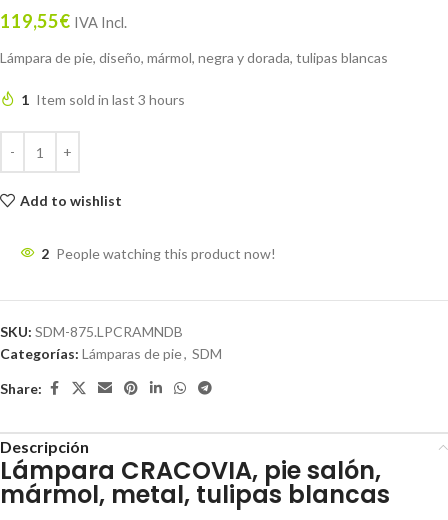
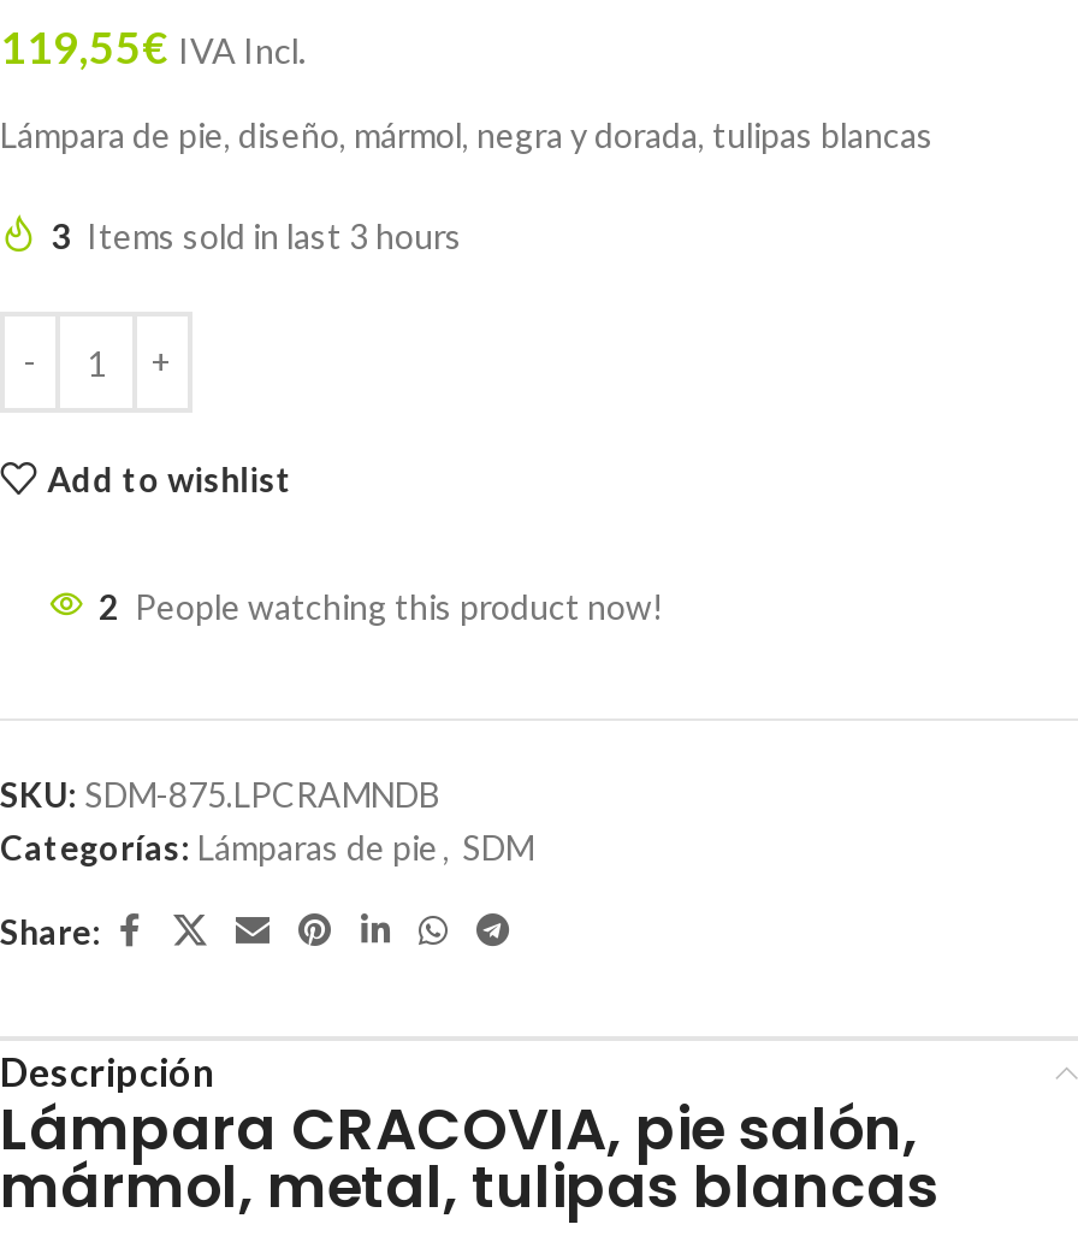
- 1 Item sold in last 3 hours
+ 3 Items sold in last 3 hours
